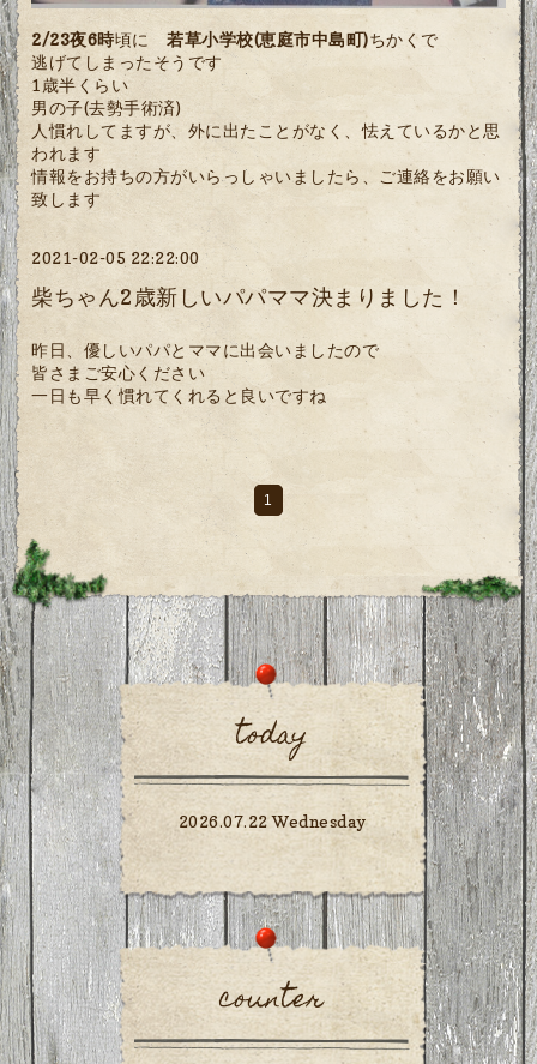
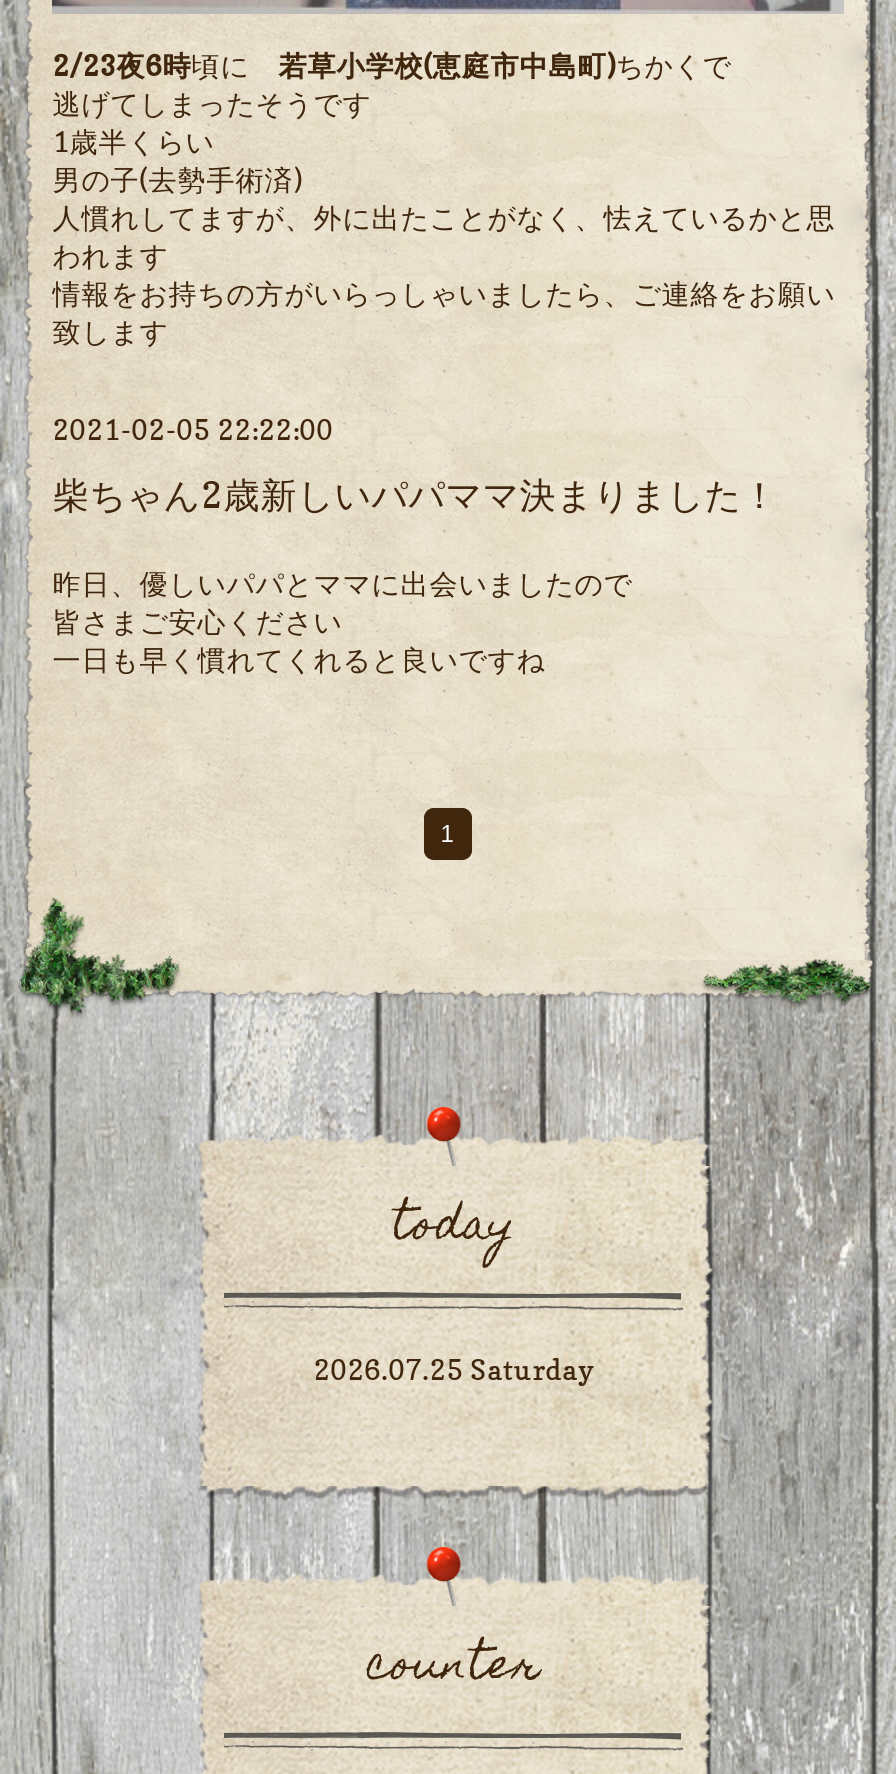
- 2026.07.22 Wednesday
+ 2026.07.25 Saturday
